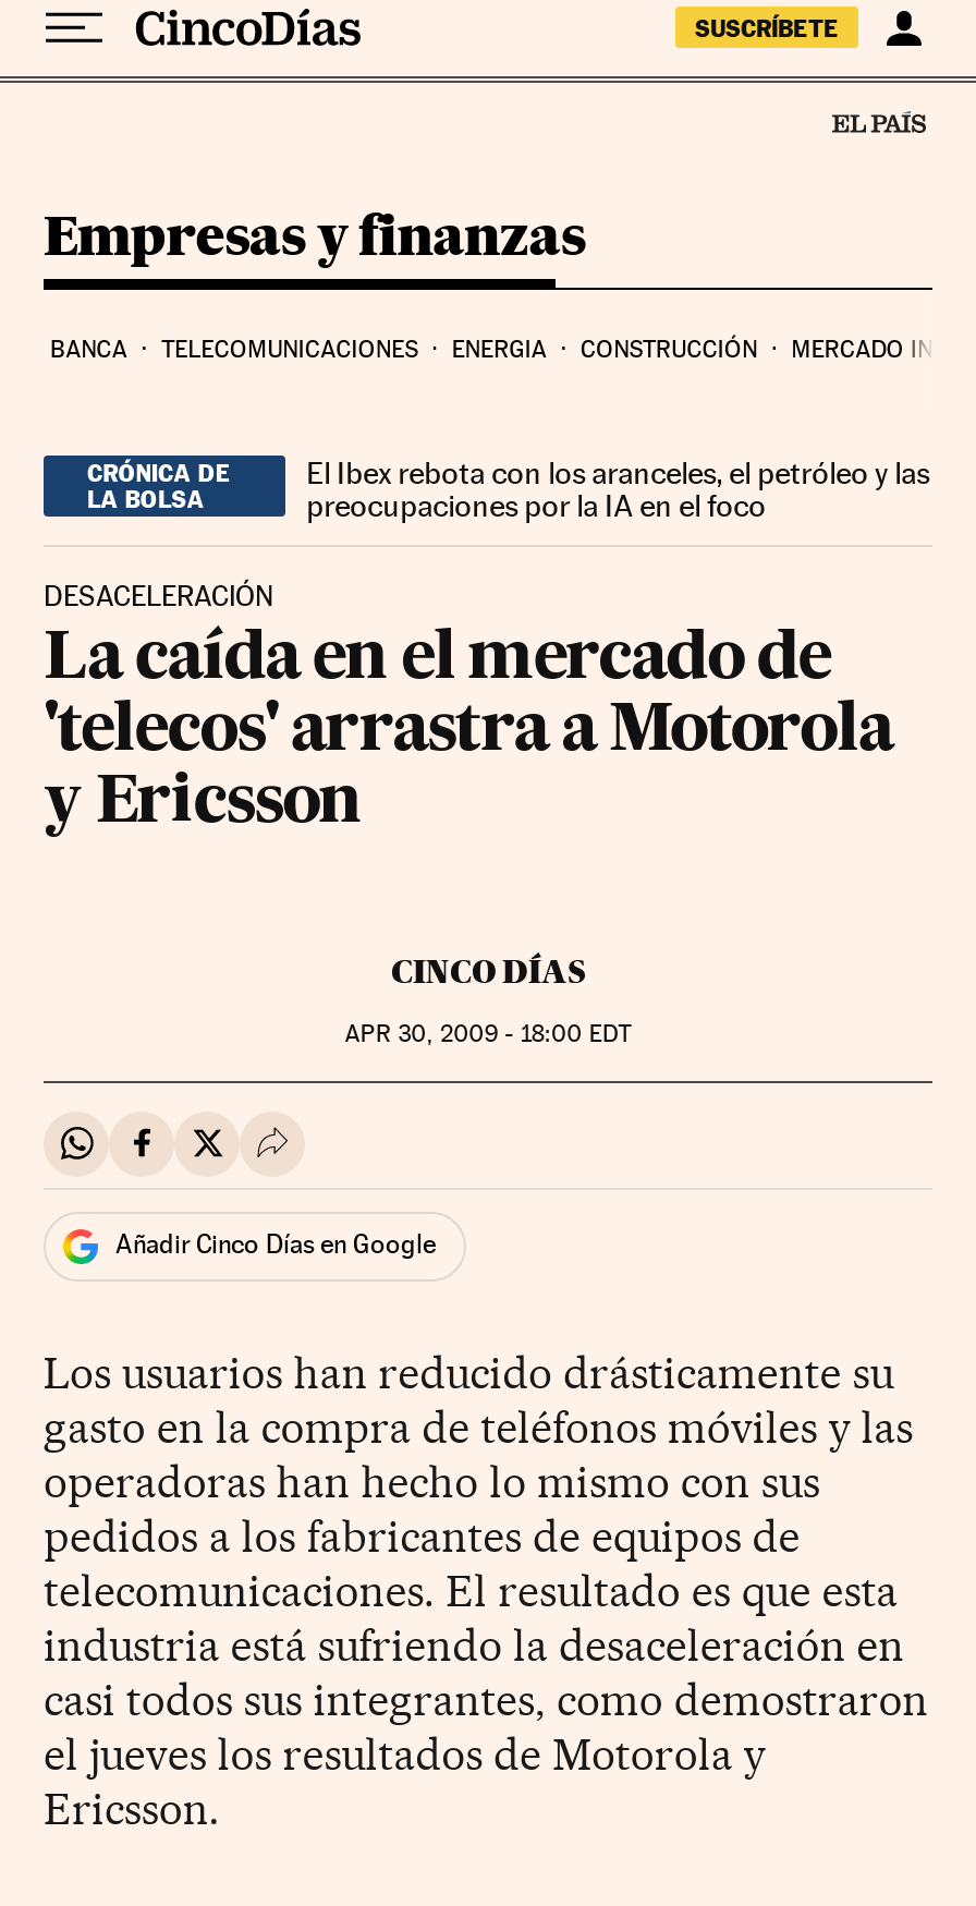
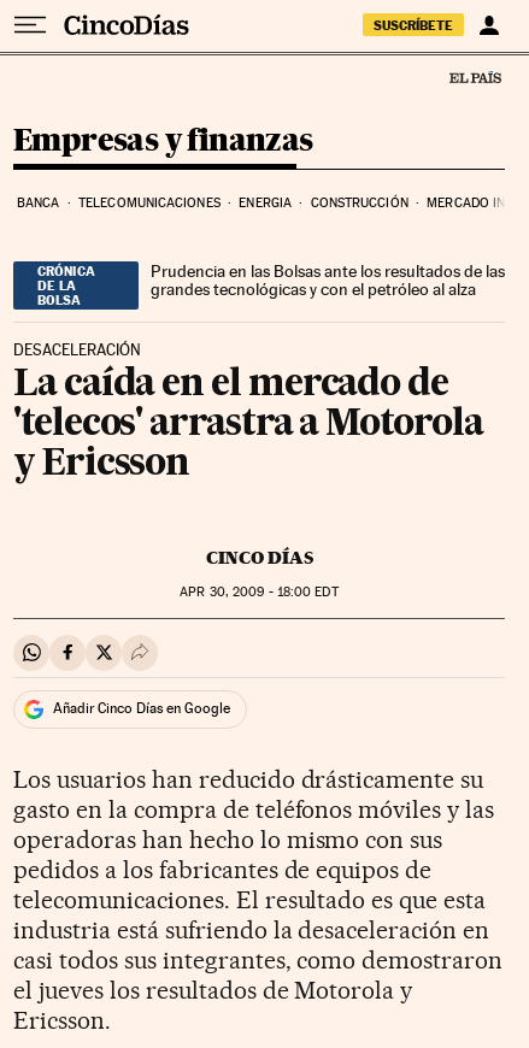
- El Ibex rebota con los aranceles, el petróleo y las
- preocupaciones por la IA en el foco
+ Prudencia en las Bolsas ante los resultados de las
+ grandes tecnológicas y con el petróleo al alza
